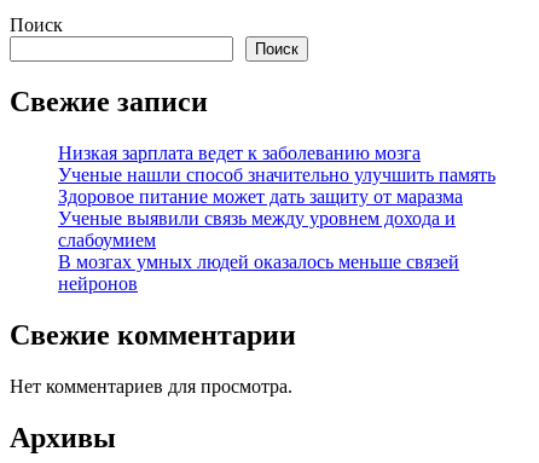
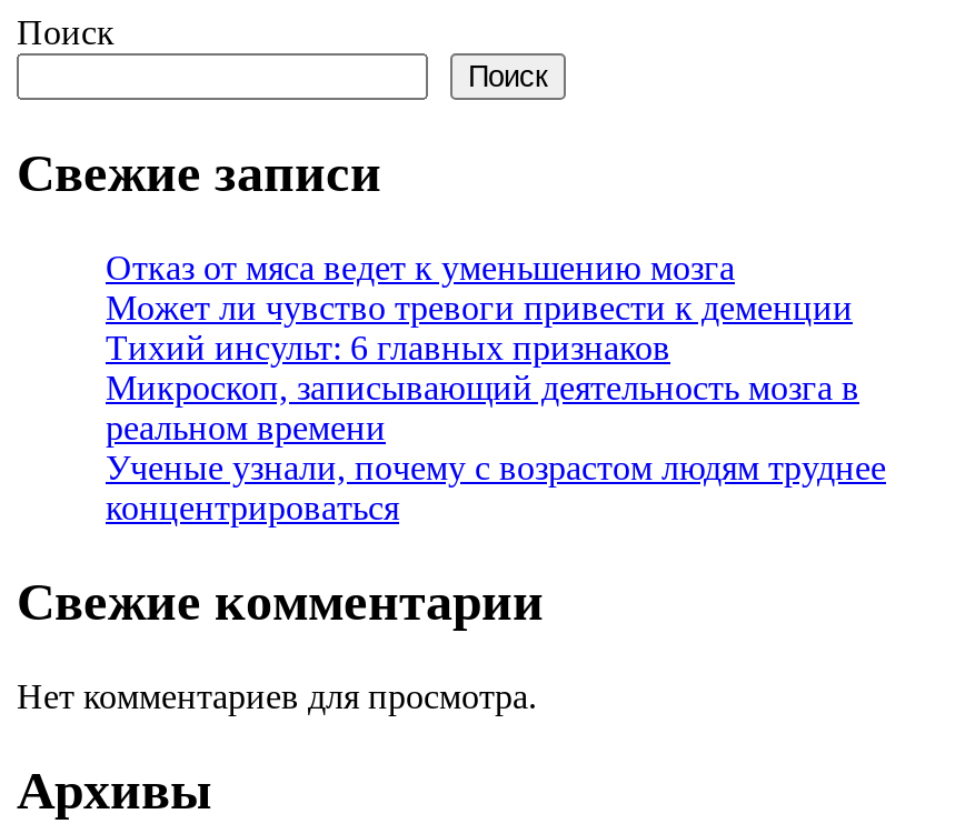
- Низкая зарплата ведет к заболеванию мозга
- Ученые нашли способ значительно улучшить память
- Здоровое питание может дать защиту от маразма
- Ученые выявили связь между уровнем дохода и
- слабоумием
- В мозгах умных людей оказалось меньше связей
- нейронов
+ Отказ от мяса ведет к уменьшению мозга
+ Может ли чувство тревоги привести к деменции
+ Тихий инсульт: 6 главных признаков
+ Микроскоп, записывающий деятельность мозга в
+ реальном времени
+ Ученые узнали, почему с возрастом людям труднее
+ концентрироваться
